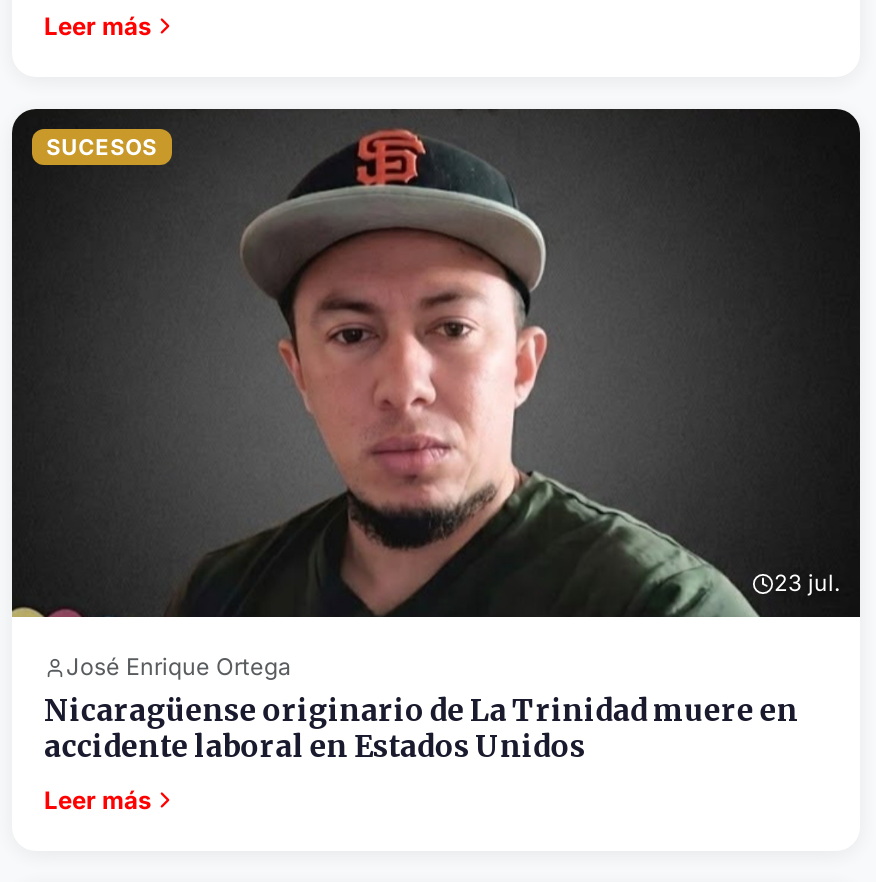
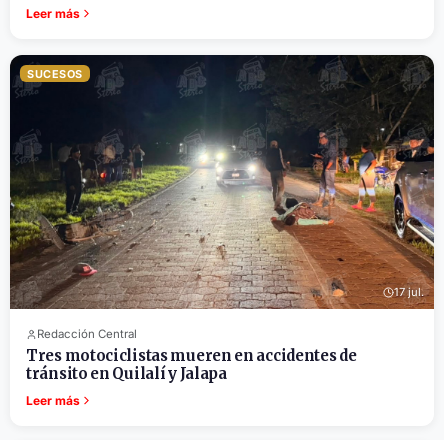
- [image]
- 23 jul.
+ [image]
+ 17 jul.

- José Enrique Ortega
- Nicaragüense originario de La Trinidad muere en
- accidente laboral en Estados Unidos
+ Redacción Central
+ Tres motociclistas mueren en accidentes de
+ tránsito en Quilalí y Jalapa
